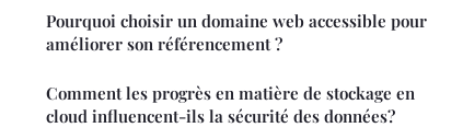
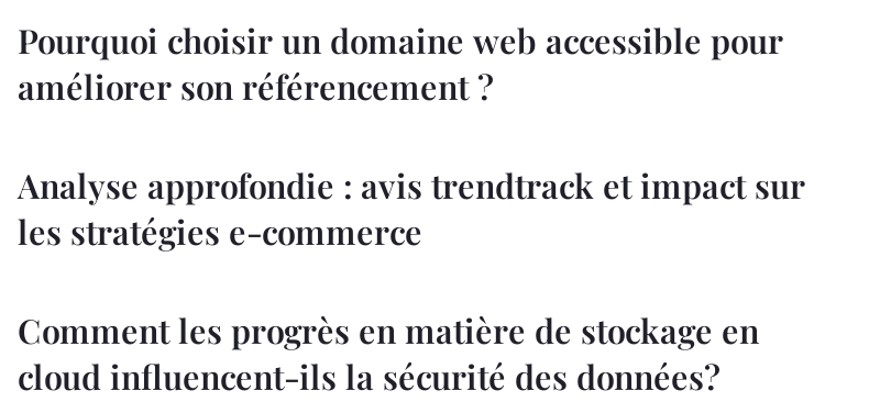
+ Analyse approfondie : avis trendtrack et impact sur
+ les stratégies e-commerce
